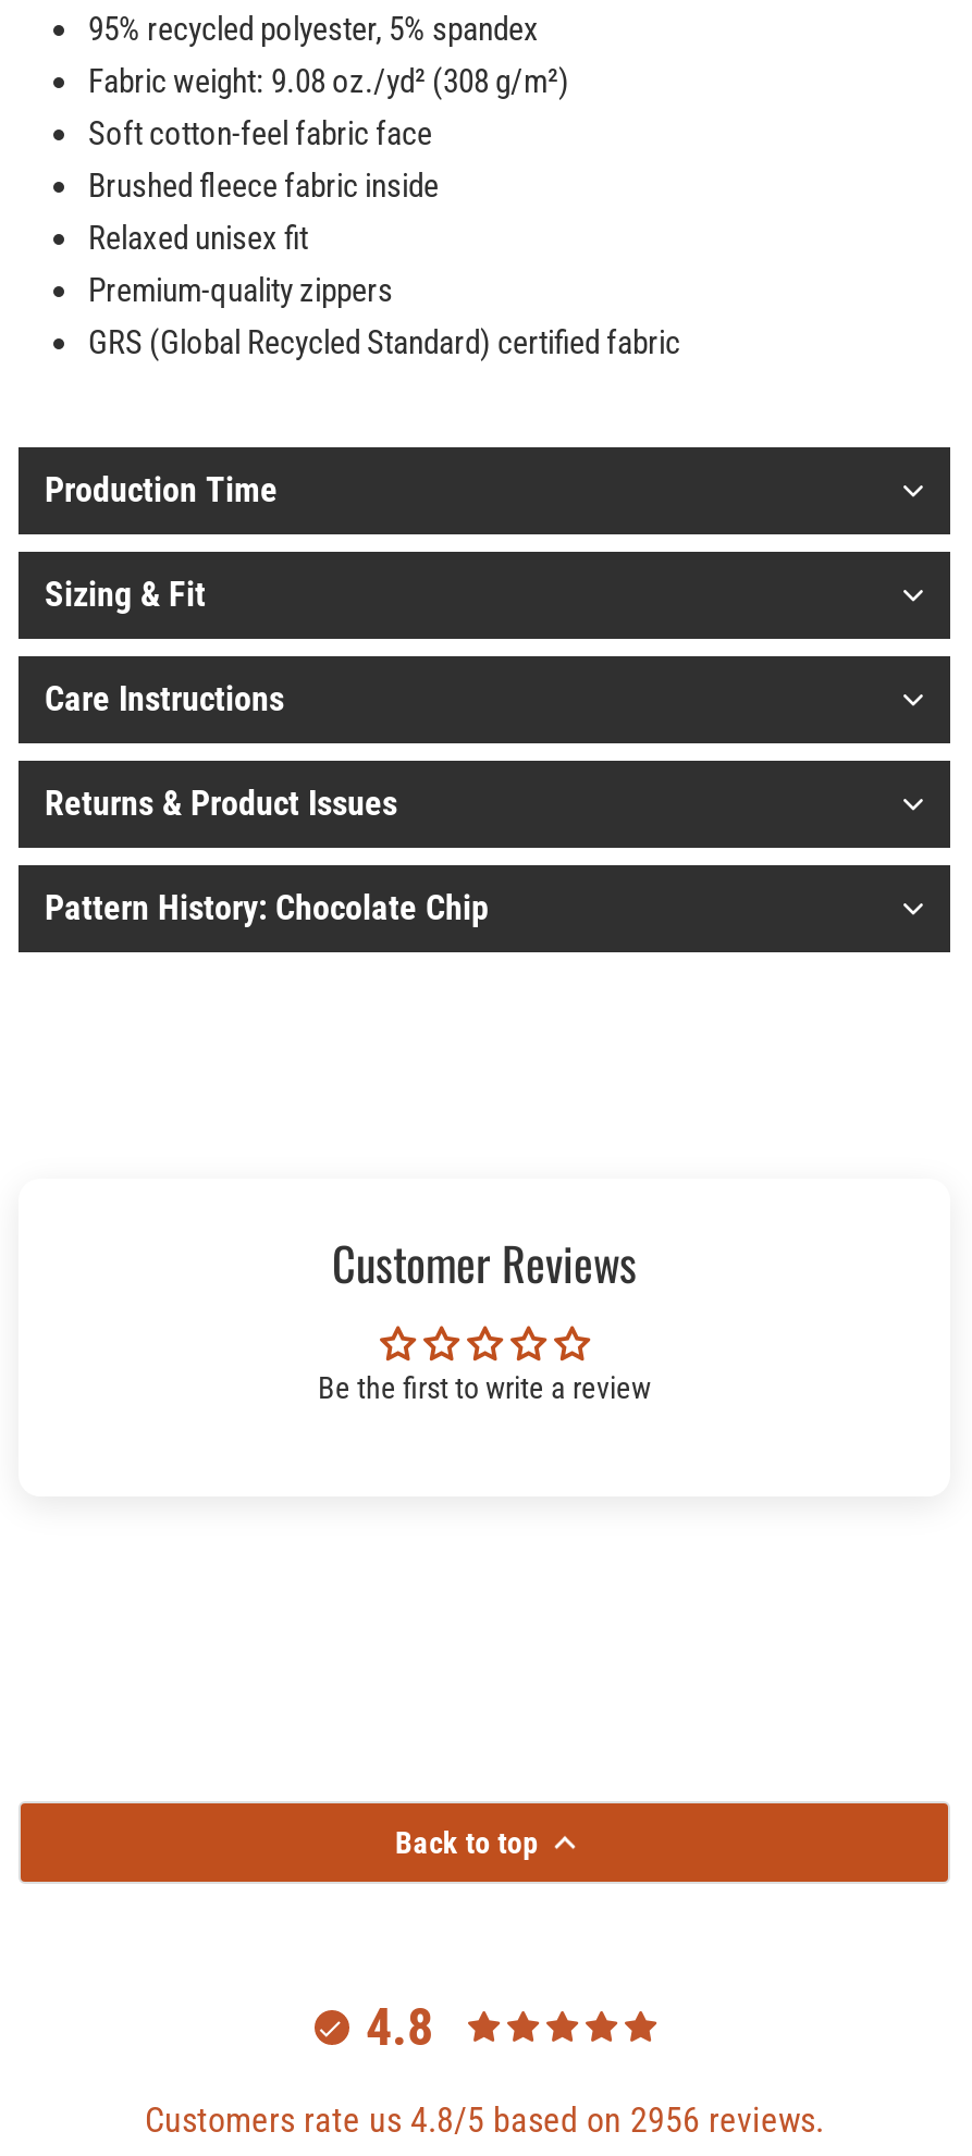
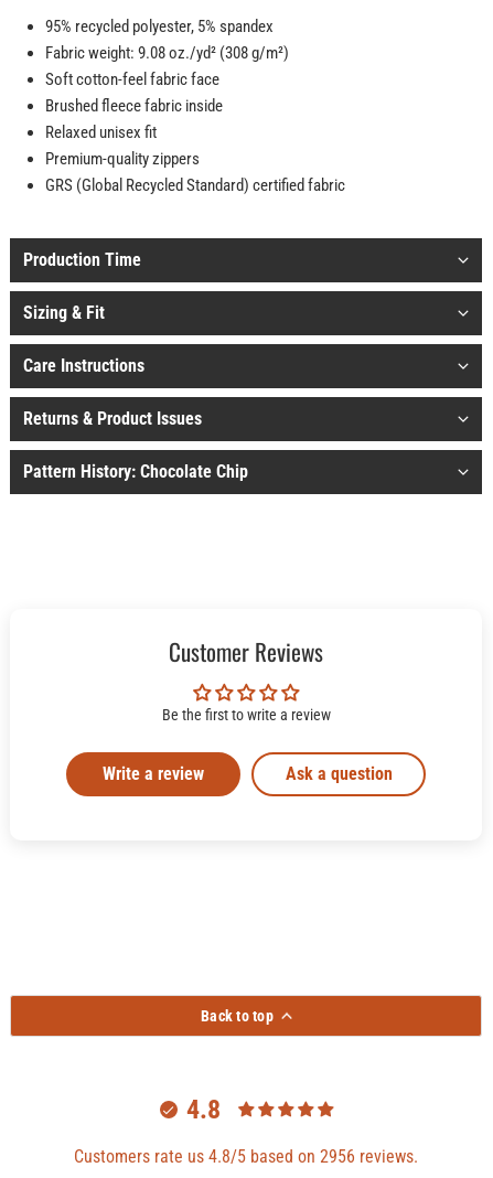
+ Write a review
+ Ask a question
